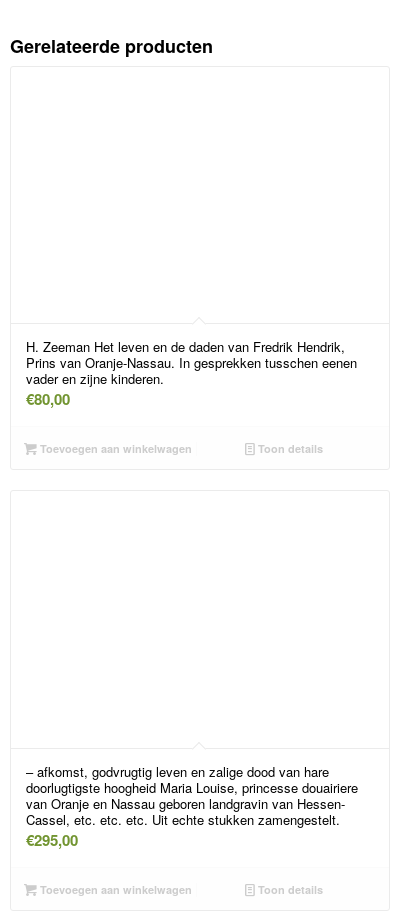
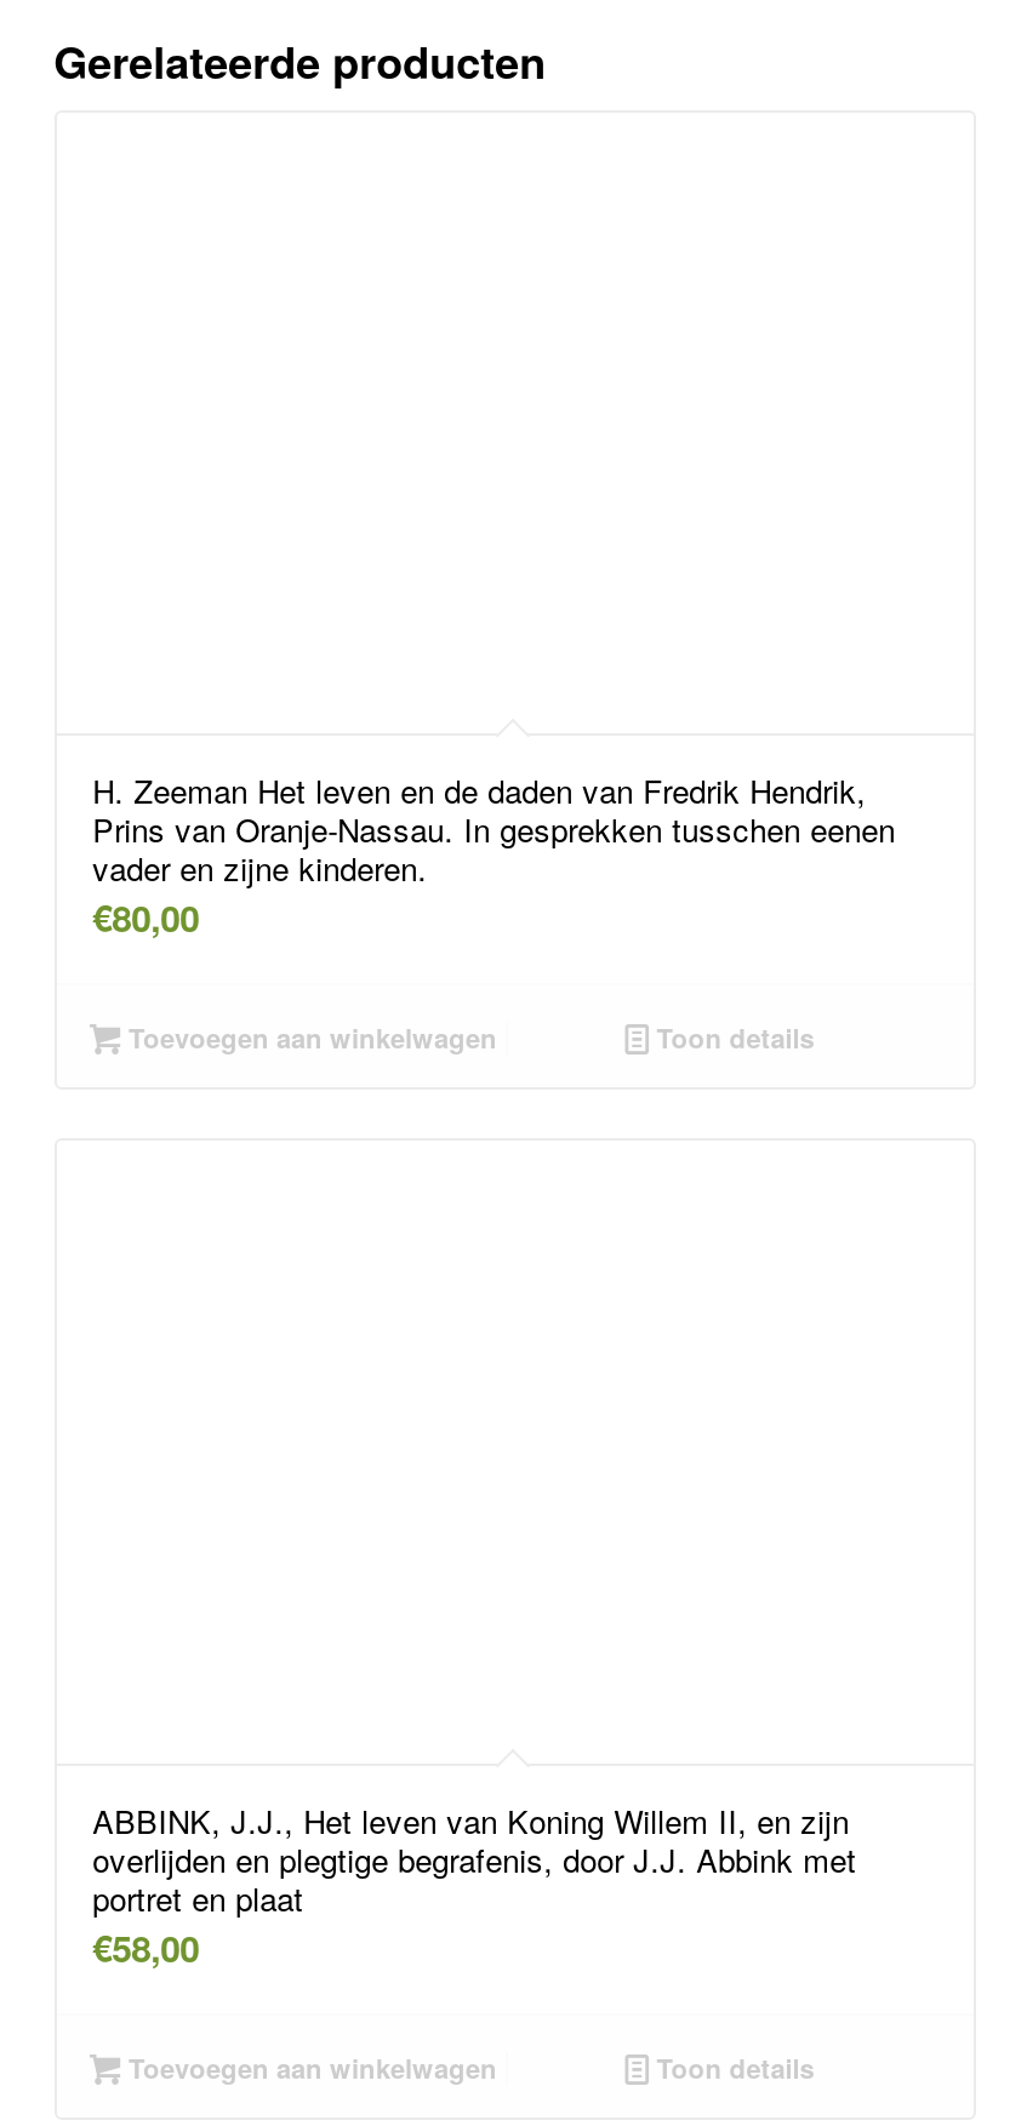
- – afkomst, godvrugtig leven en zalige dood van hare
- doorlugtigste hoogheid Maria Louise, princesse douairiere
- van Oranje en Nassau geboren landgravin van Hessen-
- Cassel, etc. etc. etc. Uit echte stukken zamengestelt.
- €295,00
+ ABBINK, J.J., Het leven van Koning Willem II, en zijn
+ overlijden en plegtige begrafenis, door J.J. Abbink met
+ portret en plaat
+ €58,00
